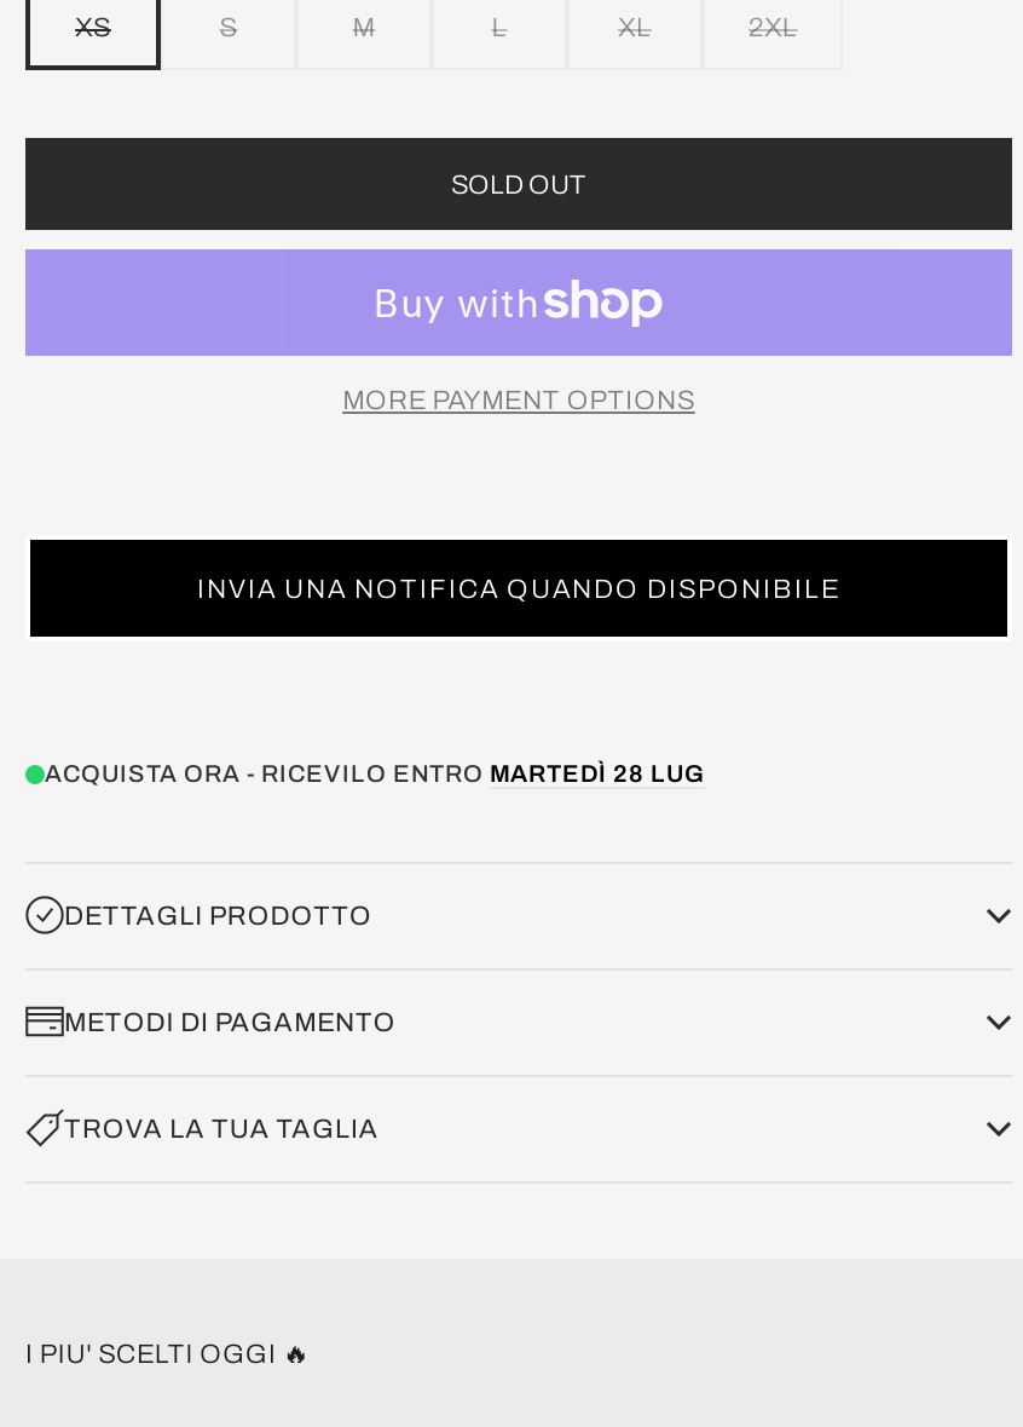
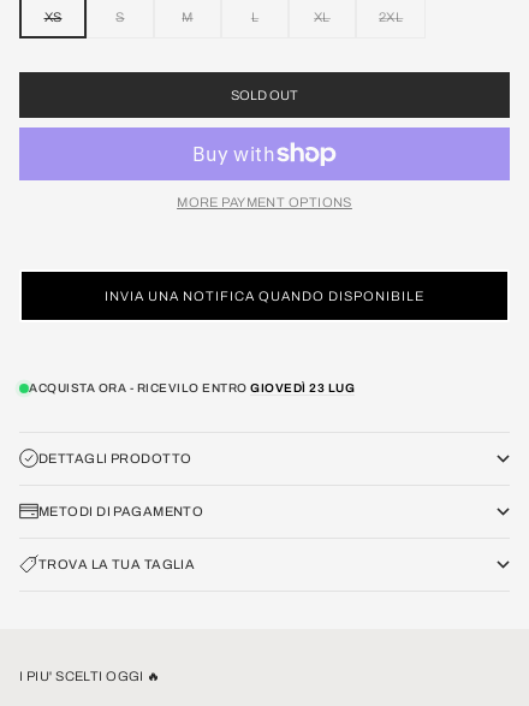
- ACQUISTA ORA - RICEVILO ENTRO MARTEDÌ 28 LUG
+ ACQUISTA ORA - RICEVILO ENTRO GIOVEDÌ 23 LUG
